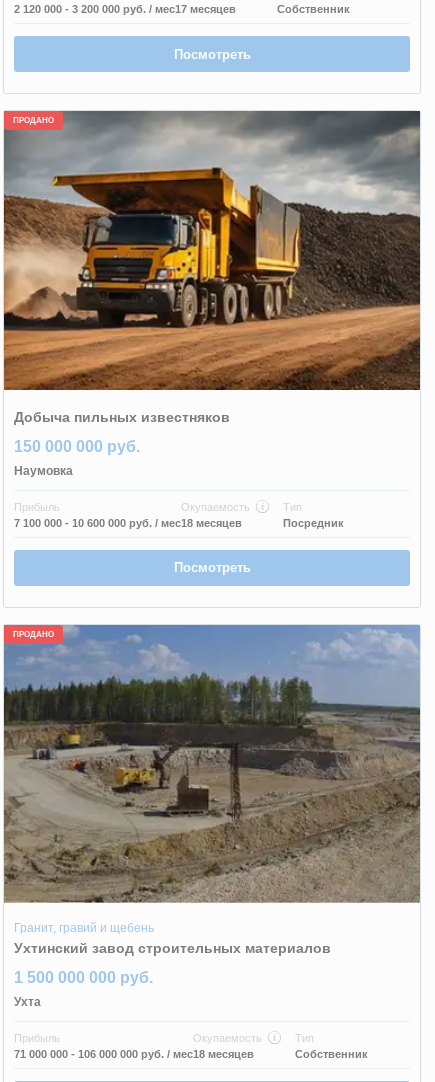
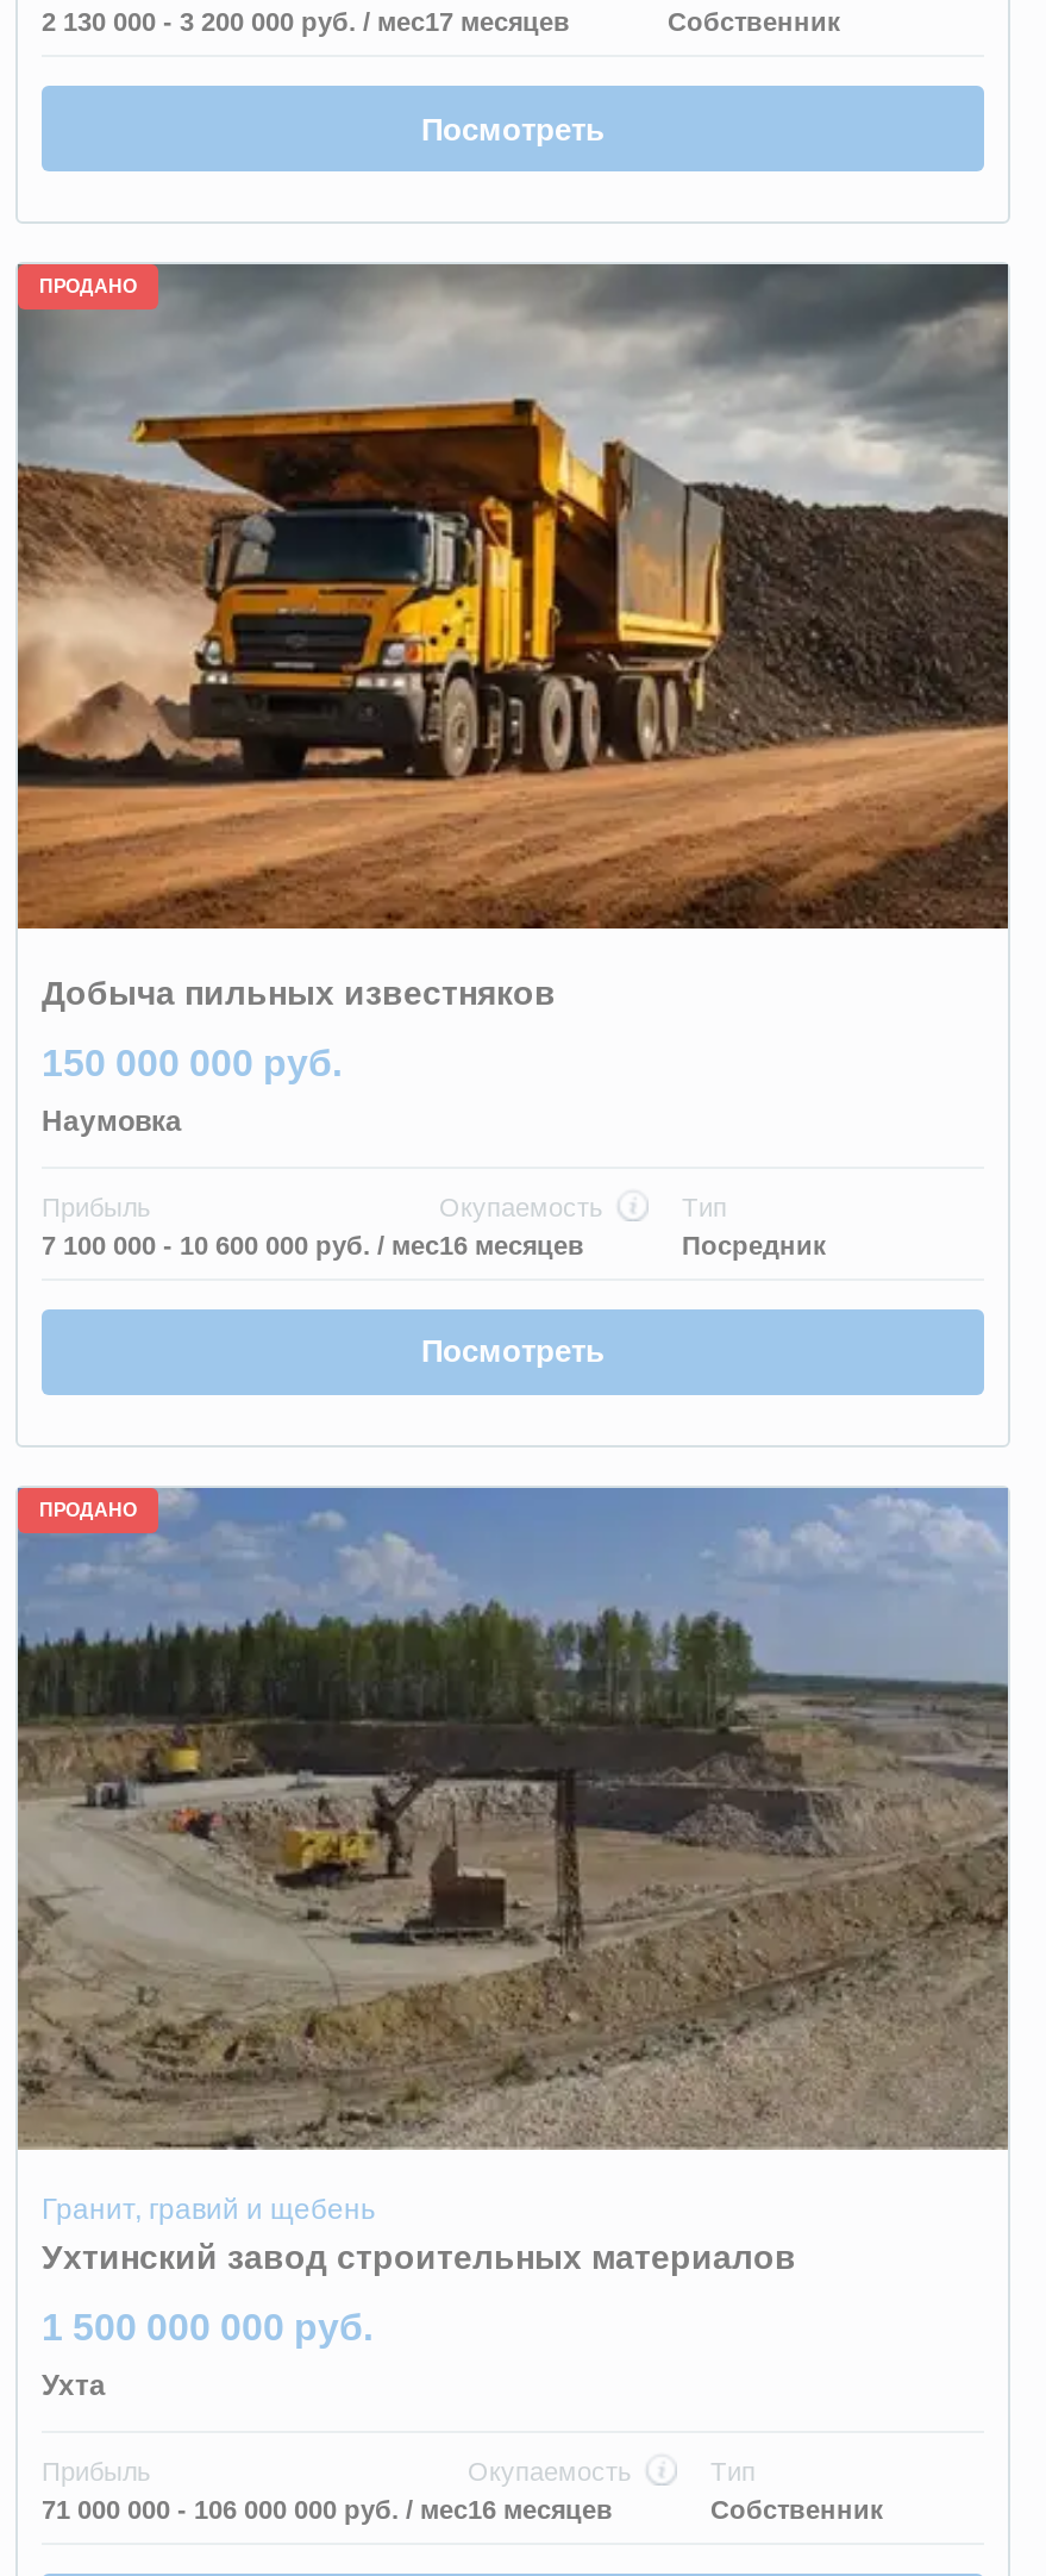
- 2 120 000 - 3 200 000 руб. / мес 17 месяцев
+ 2 130 000 - 3 200 000 руб. / мес 17 месяцев

- 7 100 000 - 10 600 000 руб. / мес 18 месяцев
+ 7 100 000 - 10 600 000 руб. / мес 16 месяцев

- 71 000 000 - 106 000 000 руб. / мес 18 месяцев
+ 71 000 000 - 106 000 000 руб. / мес 16 месяцев
